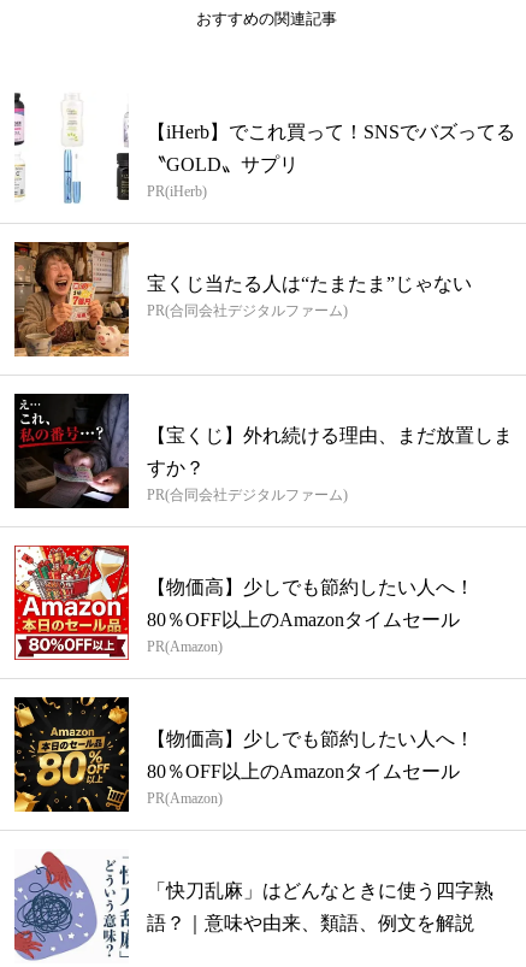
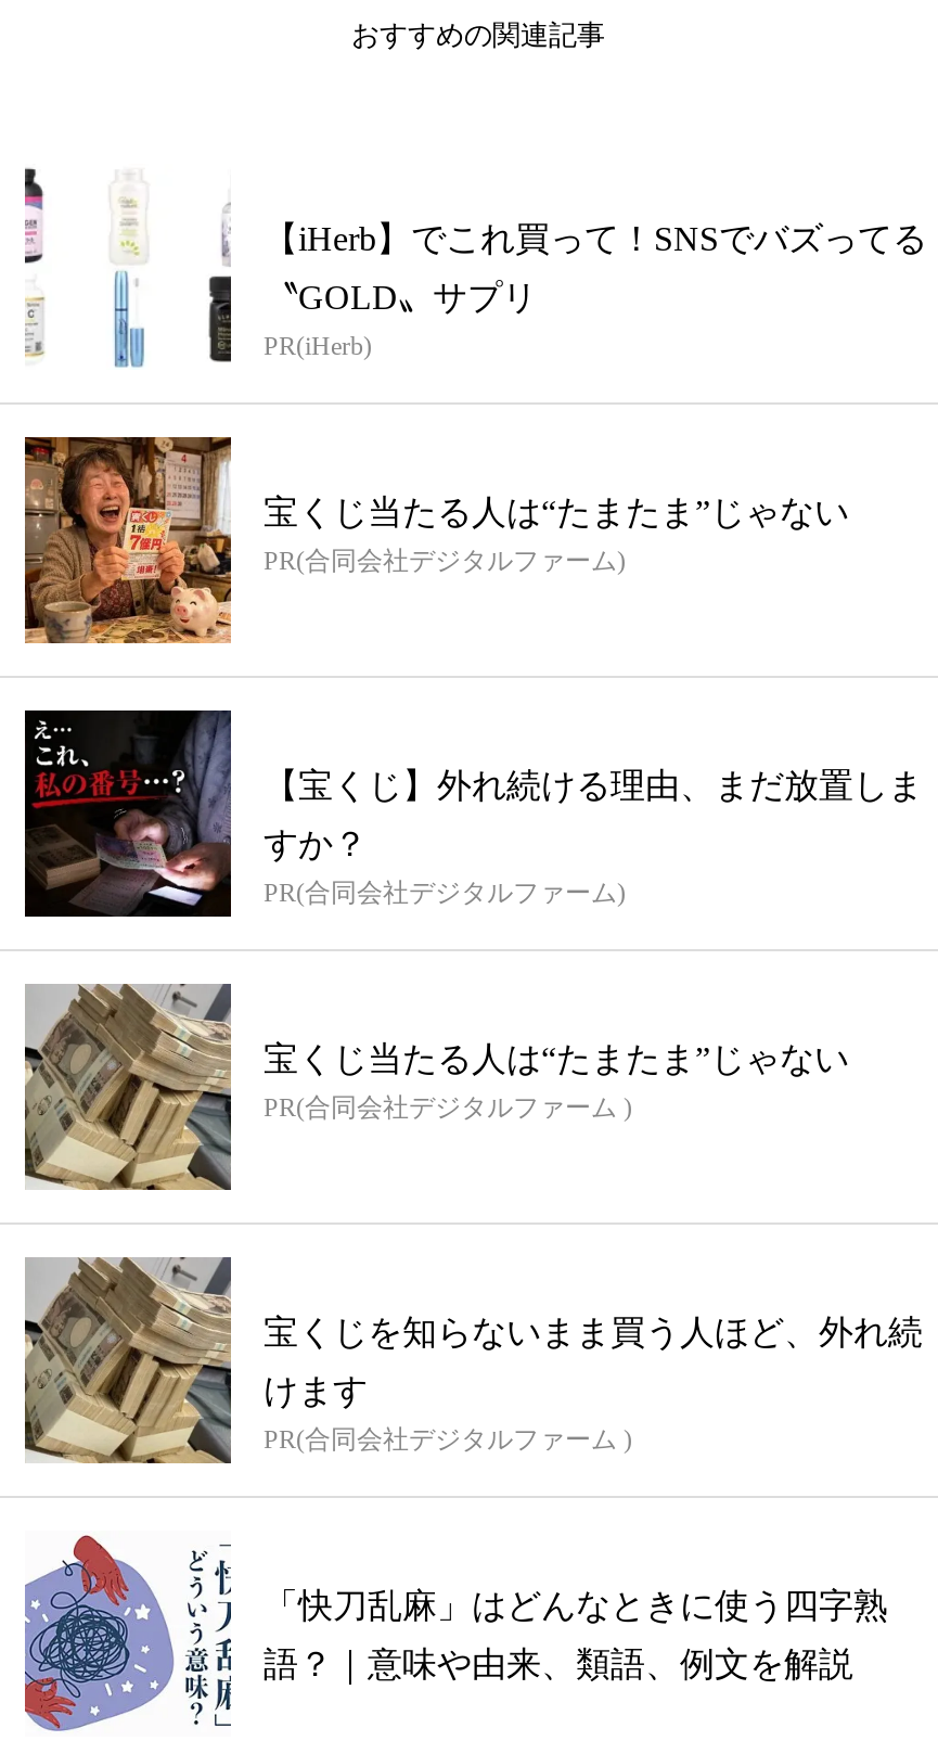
- [image]
- 【物価高】少しでも節約したい人へ！
- 80％OFF以上のAmazonタイムセール
- PR(Amazon)
+ [image]
+ 宝くじ当たる人は“たまたま”じゃない
+ PR(合同会社デジタルファーム )

- [image]
- 【物価高】少しでも節約したい人へ！
- 80％OFF以上のAmazonタイムセール
- PR(Amazon)
+ [image]
+ 宝くじを知らないまま買う人ほど、外れ続
+ けます
+ PR(合同会社デジタルファーム )
